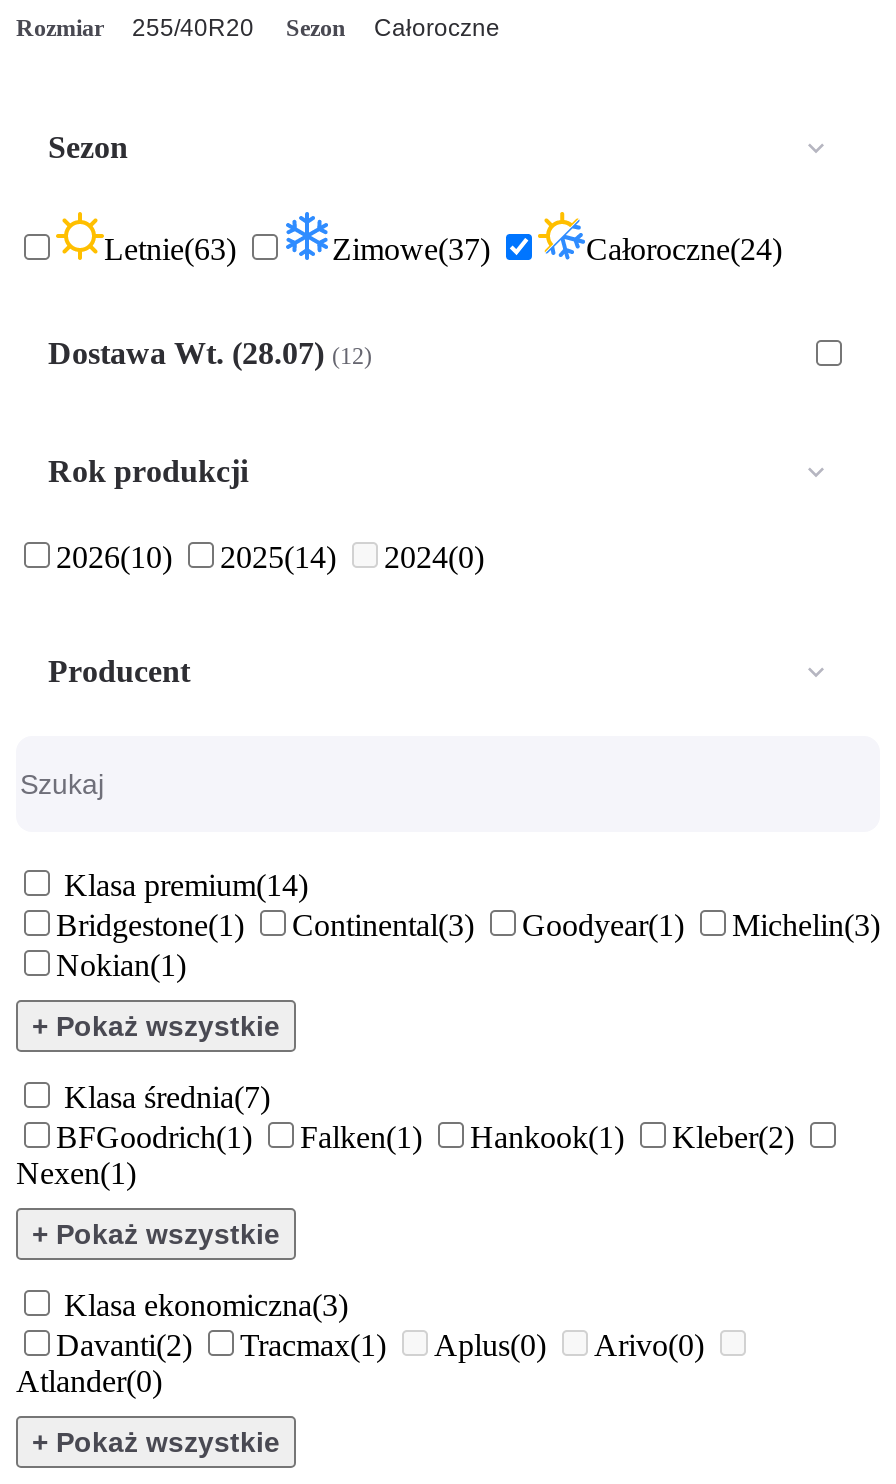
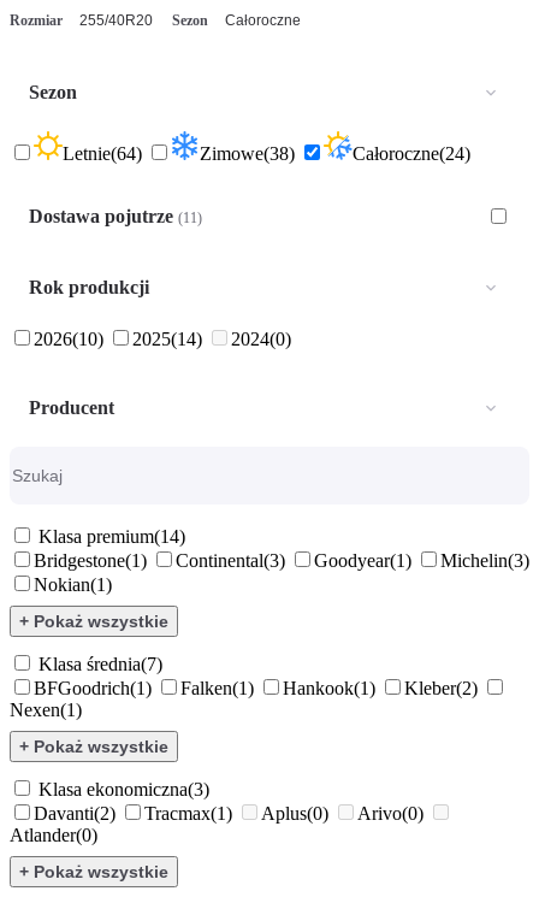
- Letnie(63)
+ Letnie(64)

- Zimowe(37)
+ Zimowe(38)

- Dostawa Wt. (28.07) (12)
+ Dostawa pojutrze (11)
